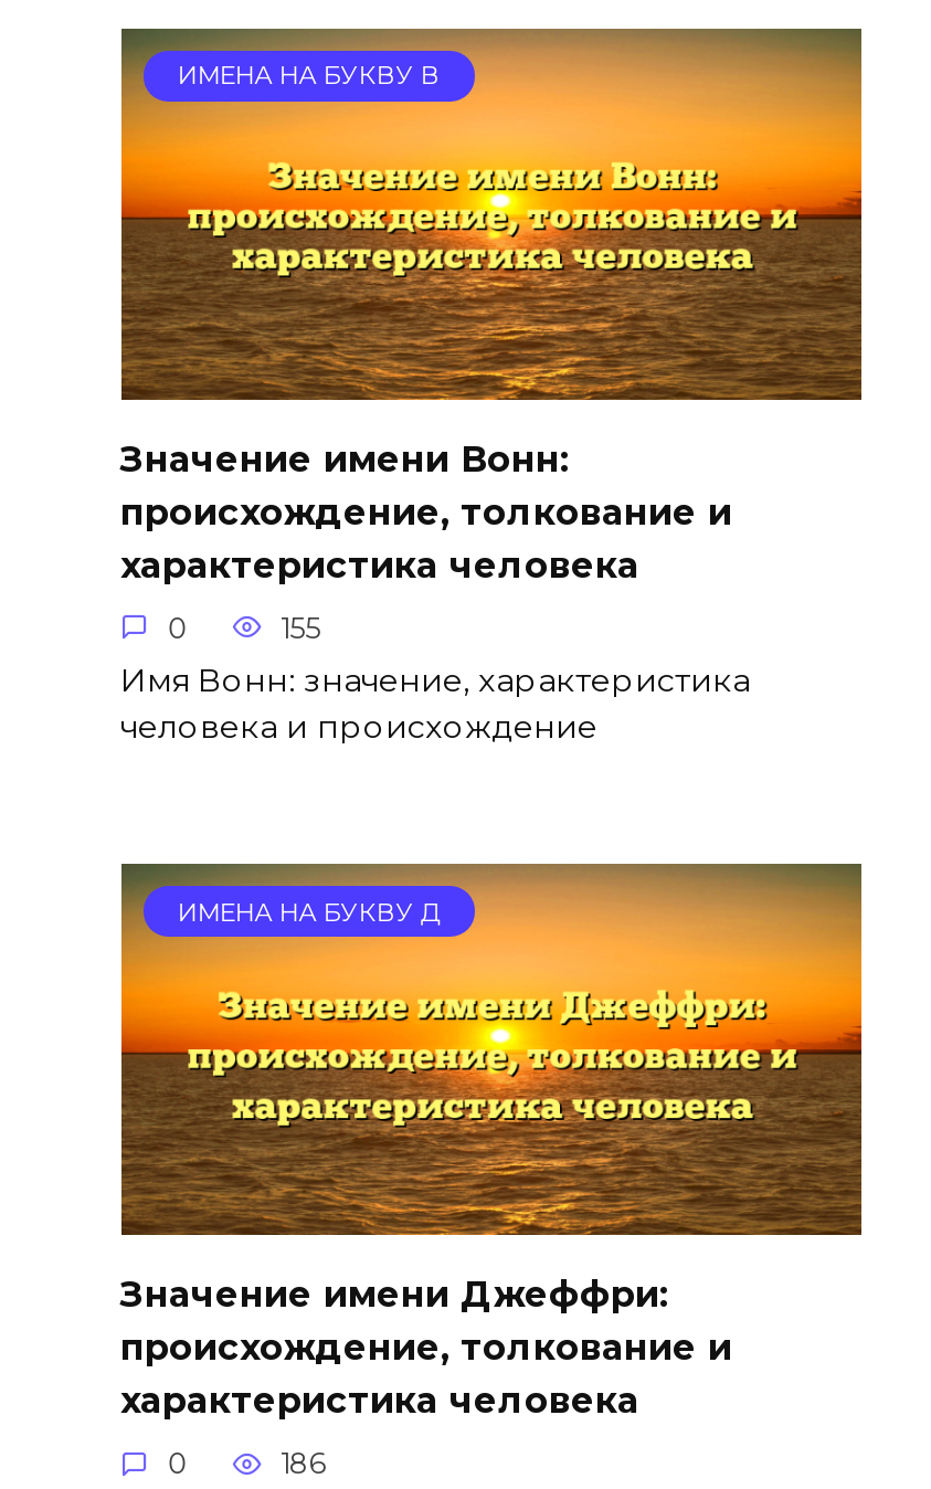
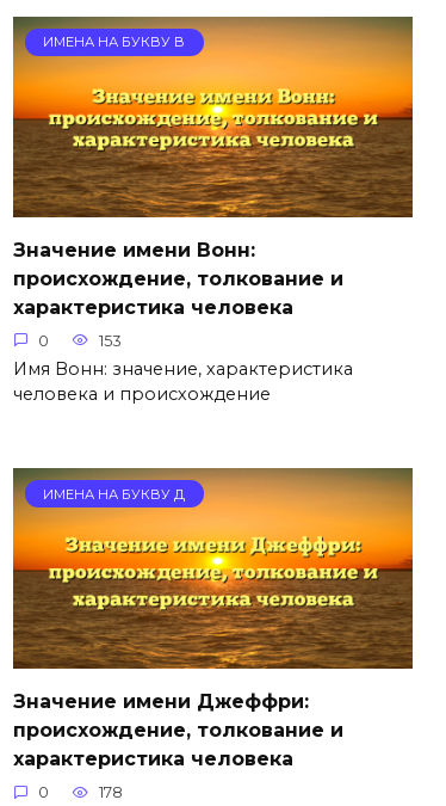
- 155
+ 153

- 186
+ 178
